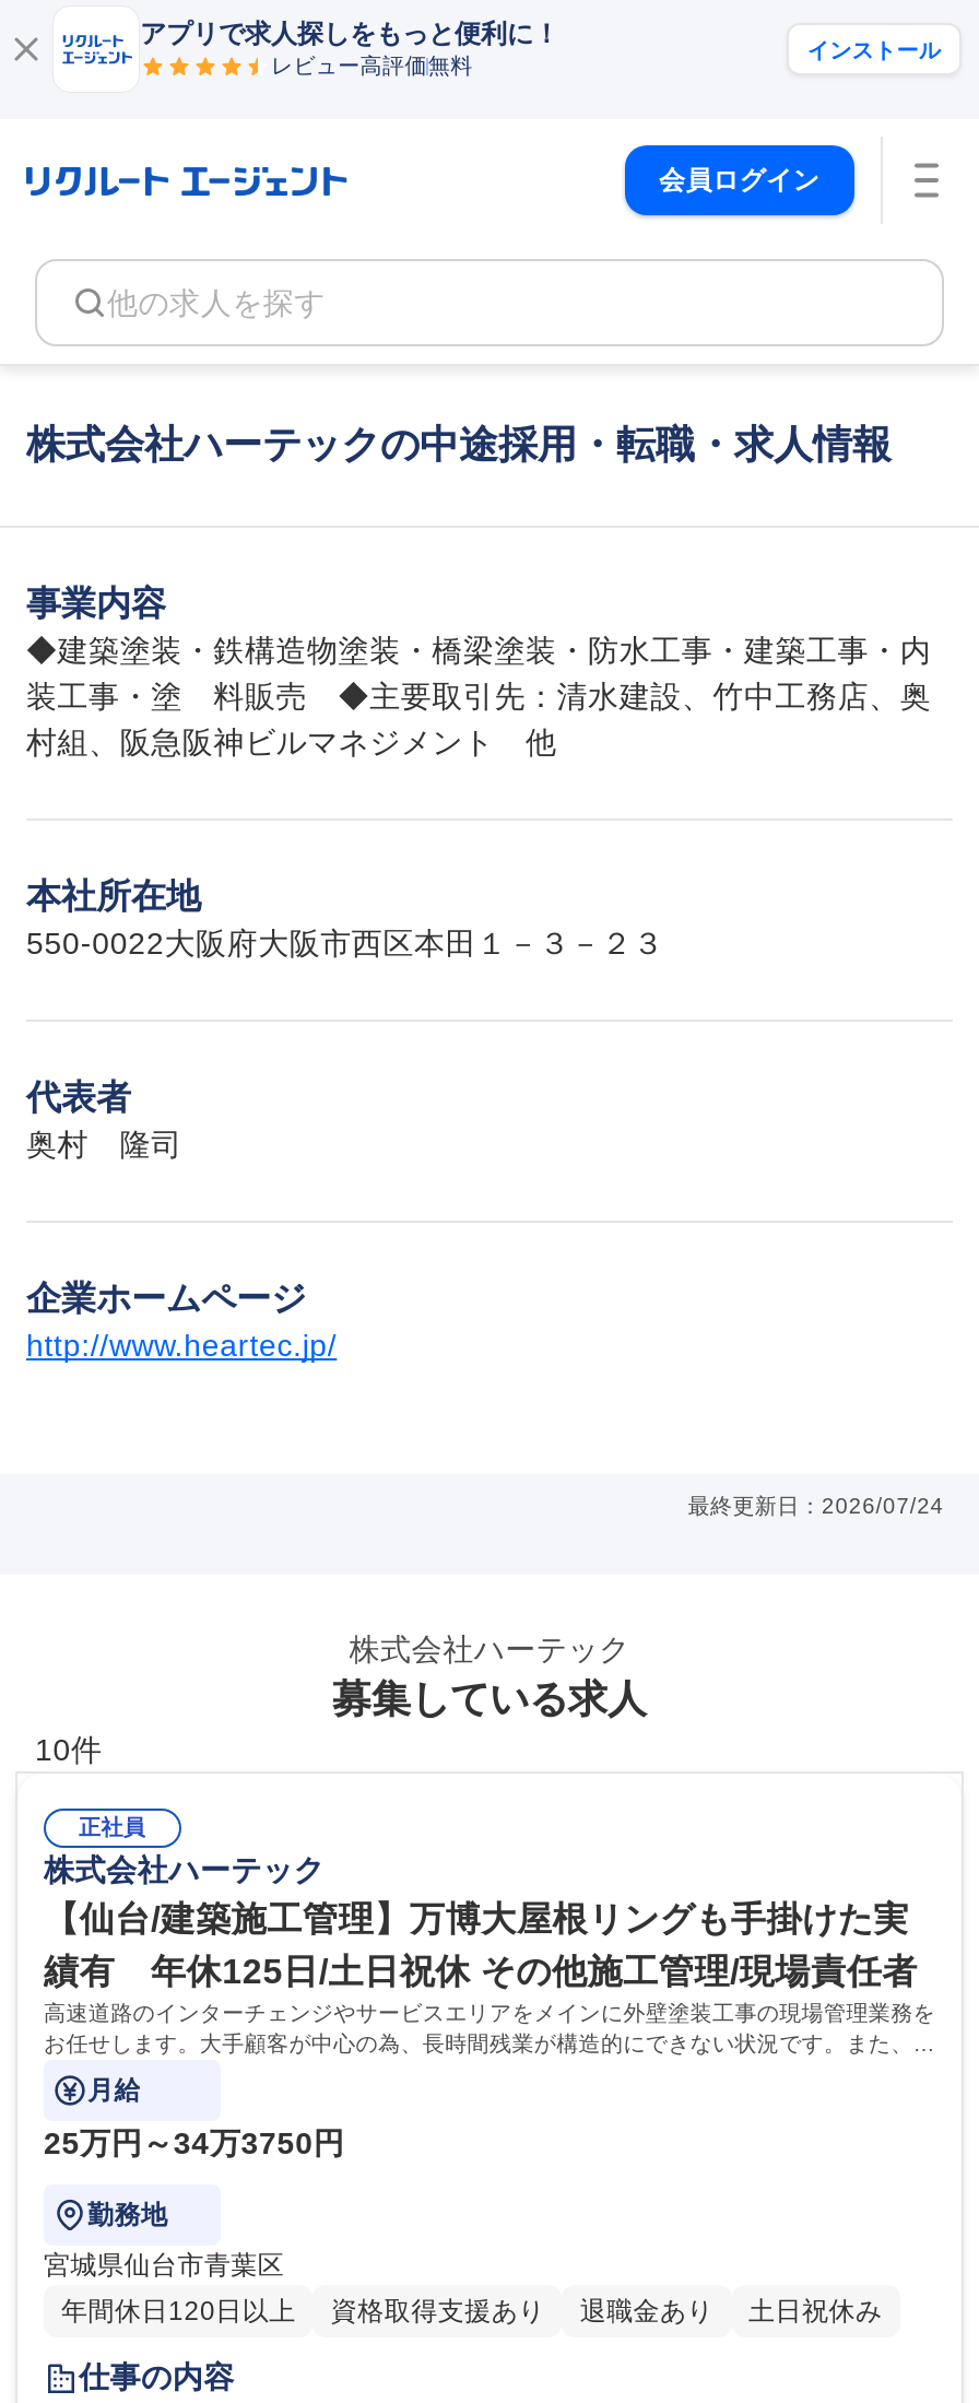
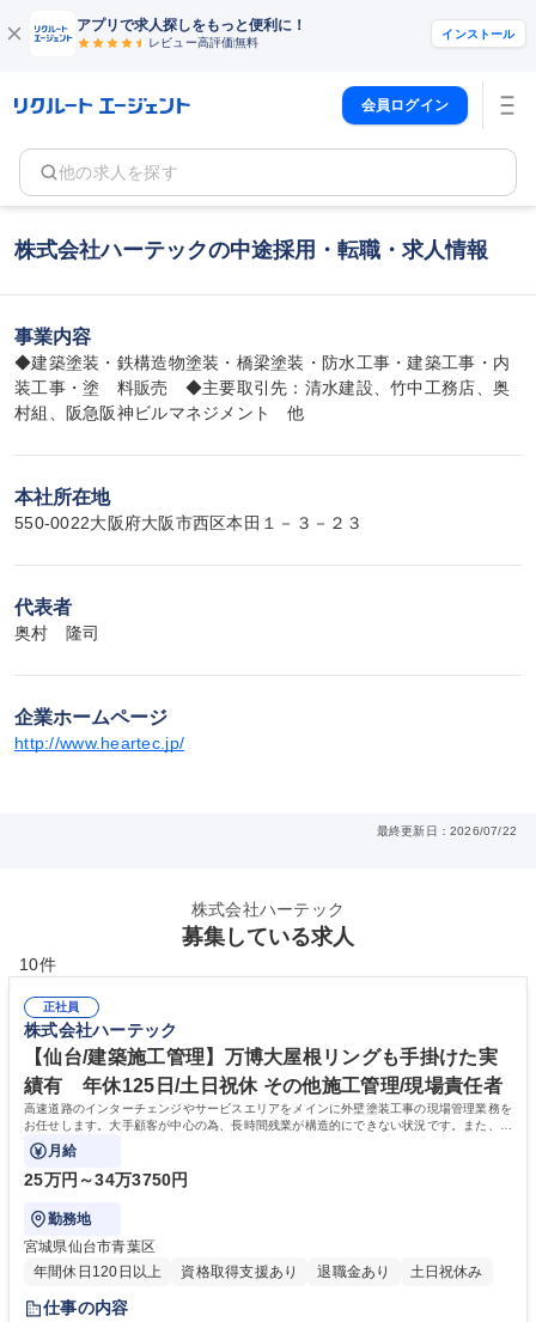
- 最終更新日：2026/07/24
+ 最終更新日：2026/07/22
